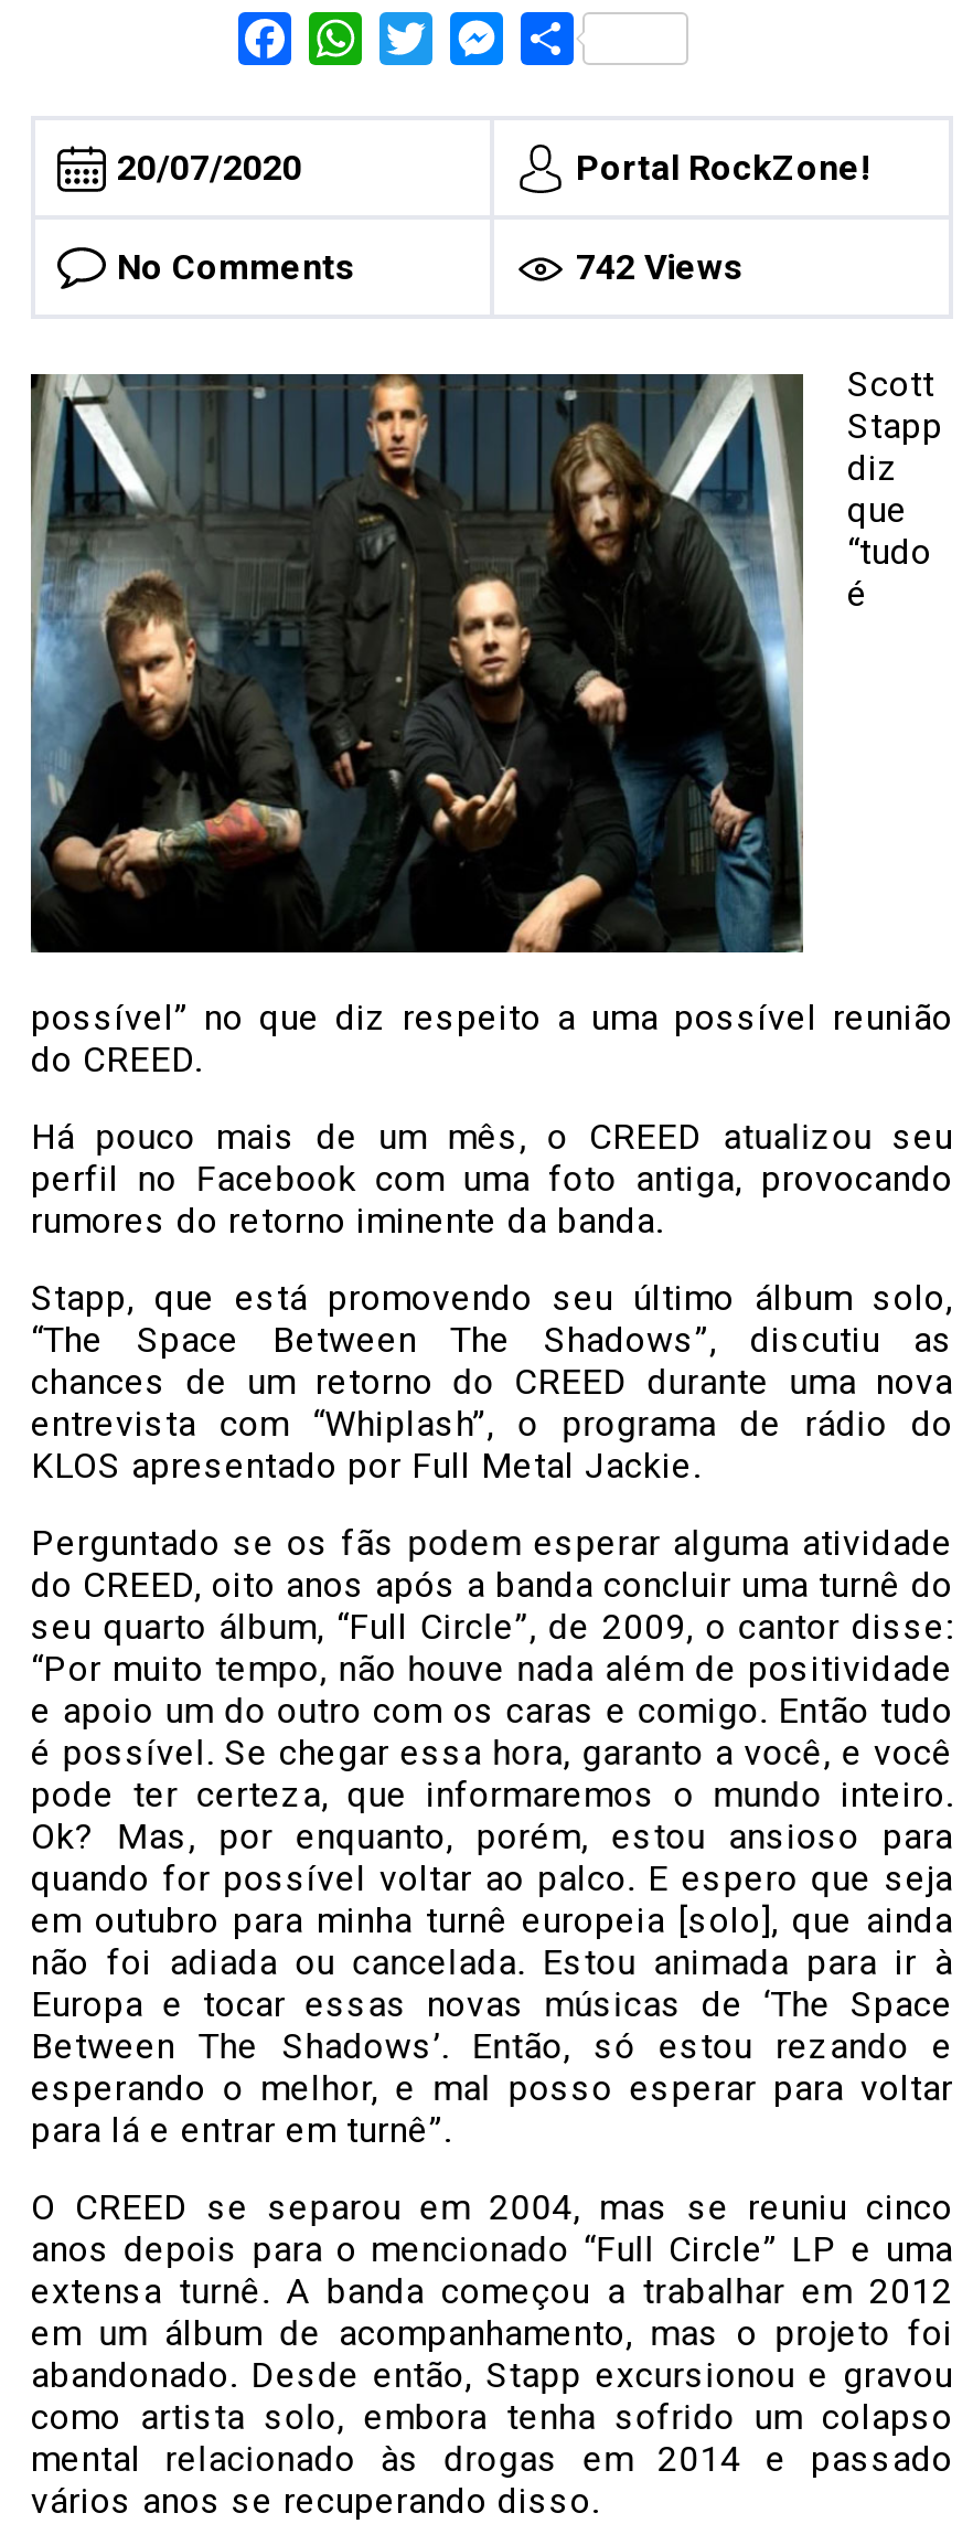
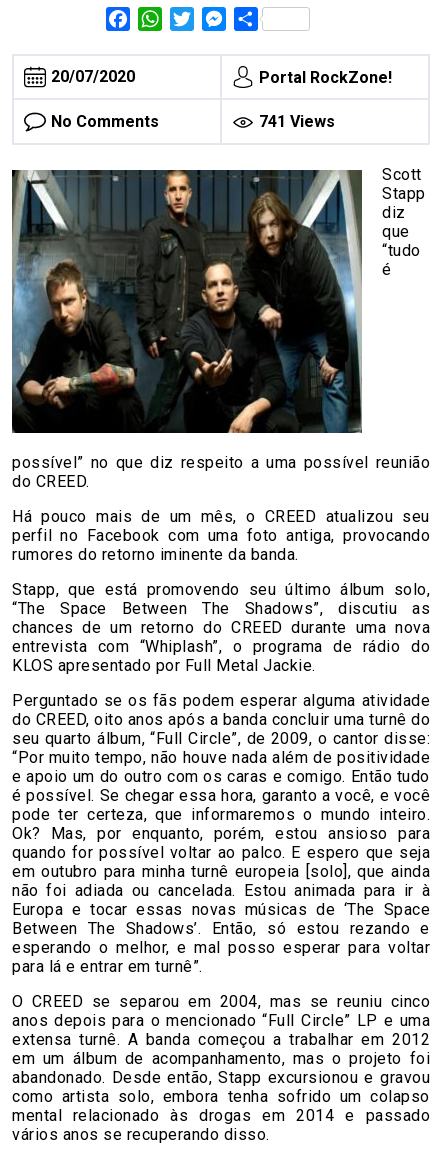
- 742 Views
+ 741 Views
